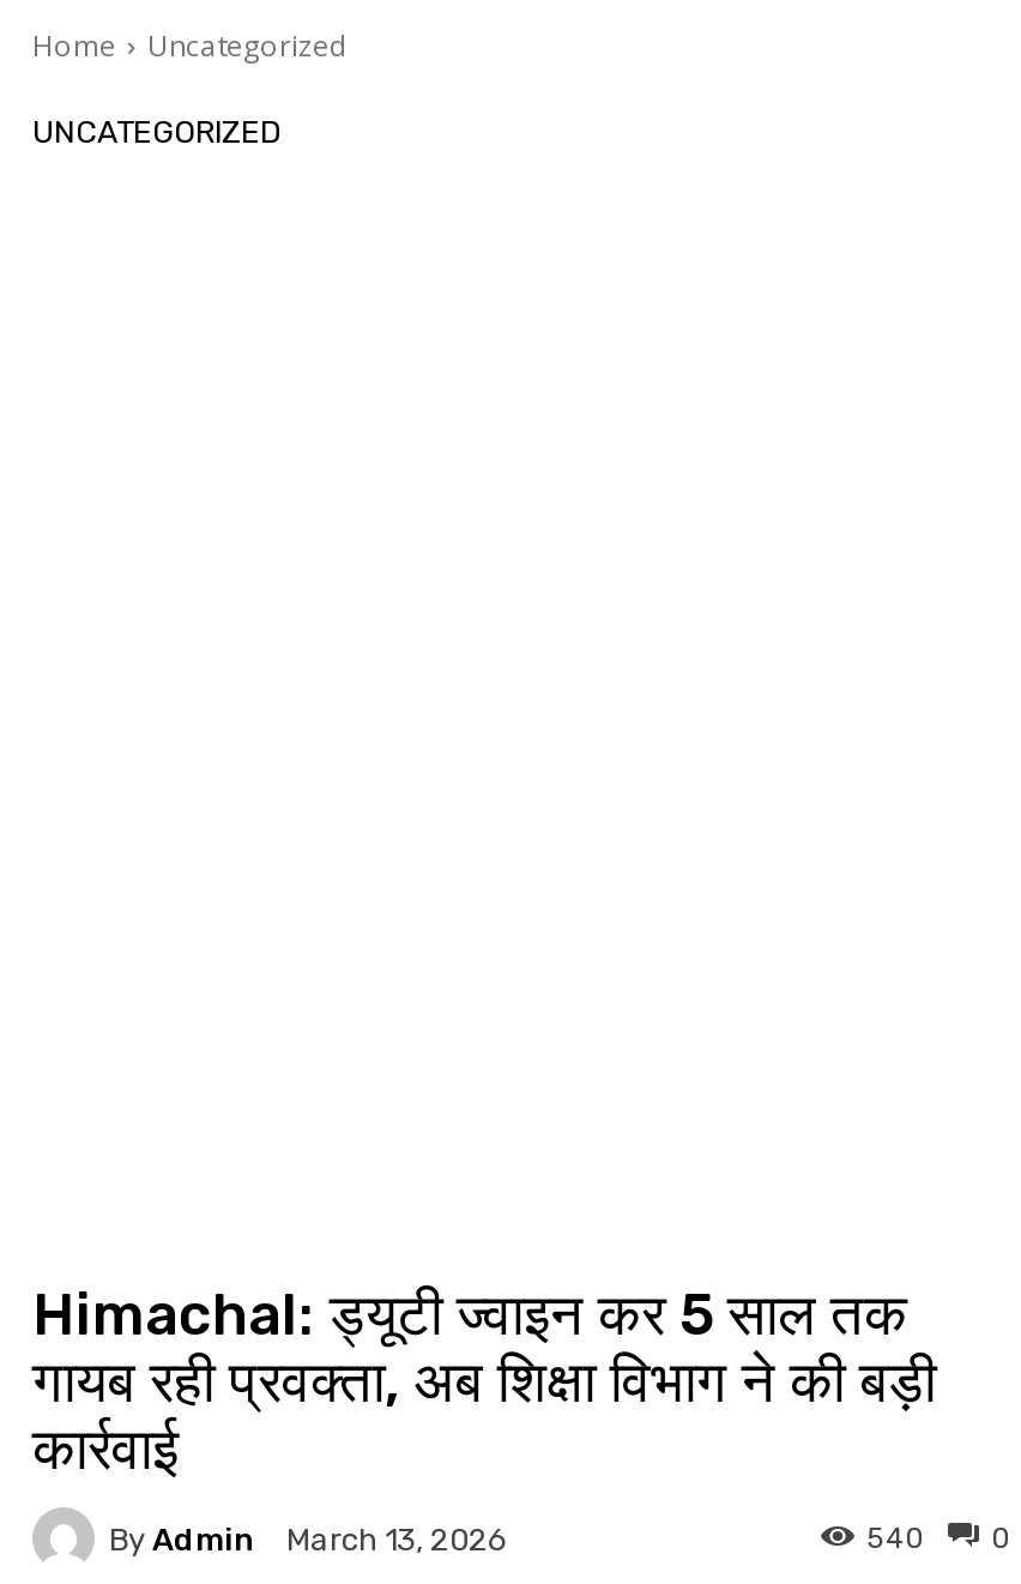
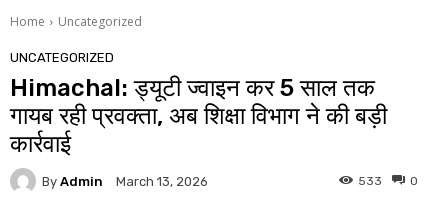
- 540 0
+ 533 0
